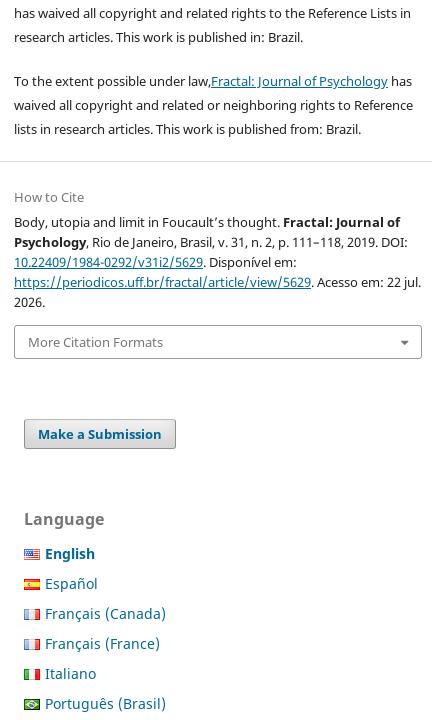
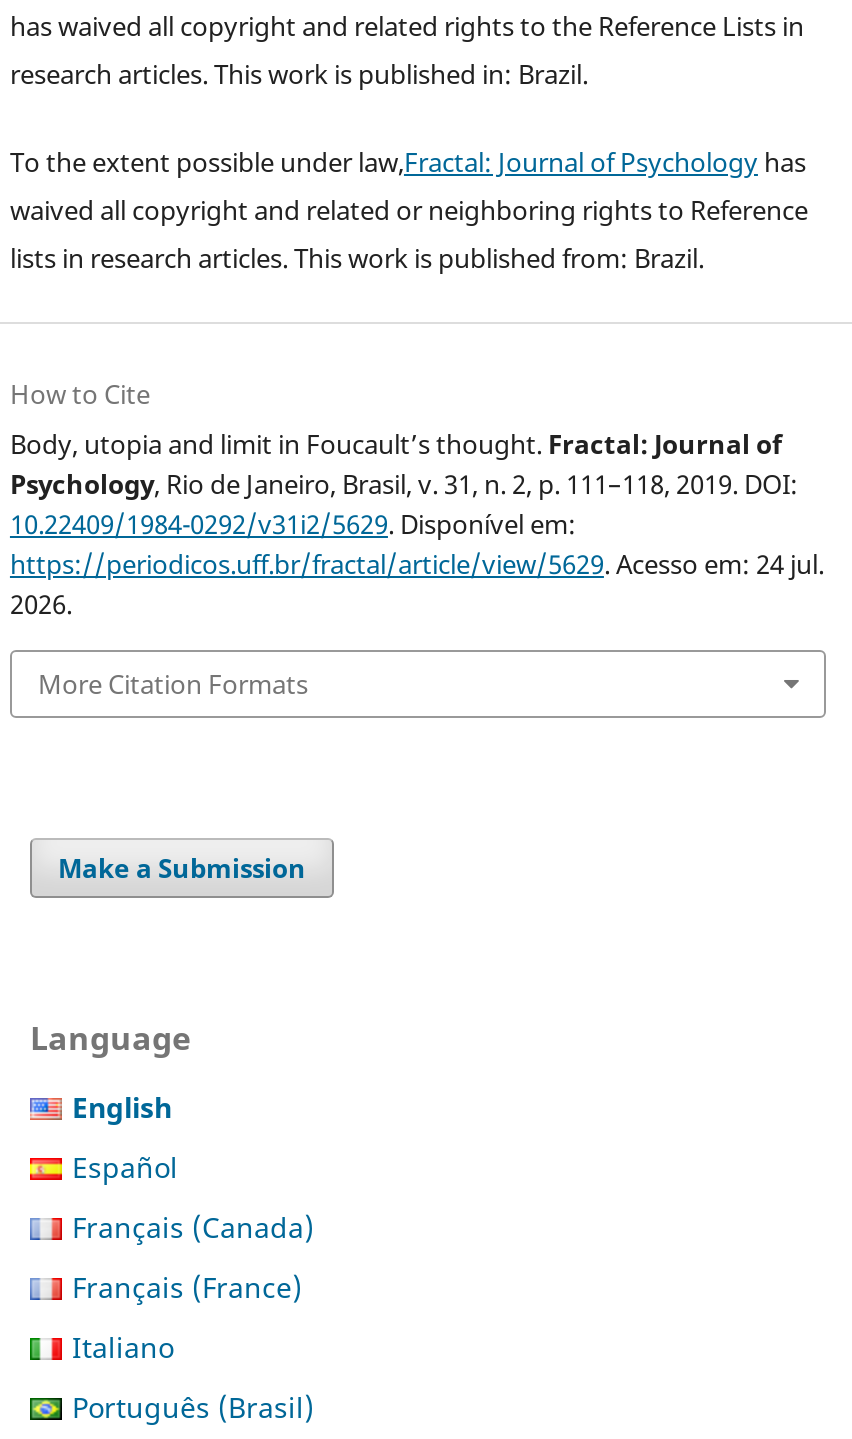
- https://periodicos.uff.br/fractal/article/view/5629. Acesso em: 22 jul.
+ https://periodicos.uff.br/fractal/article/view/5629. Acesso em: 24 jul.
